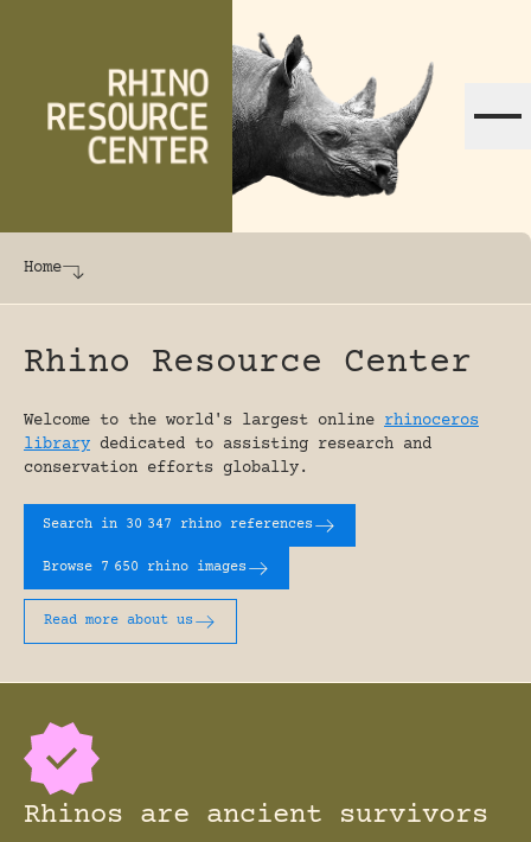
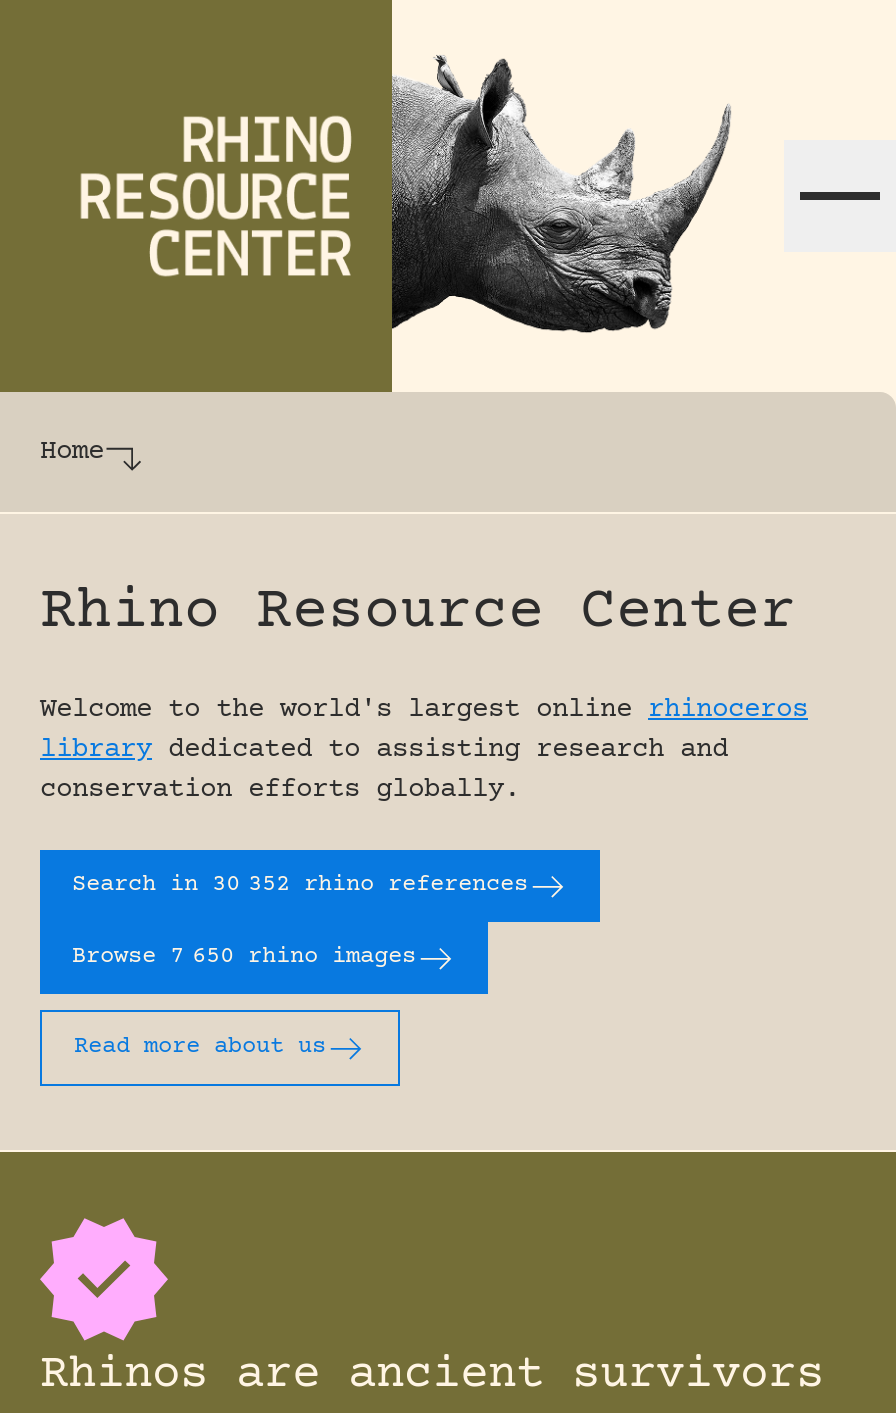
- Search in 30 347 rhino references
+ Search in 30 352 rhino references
